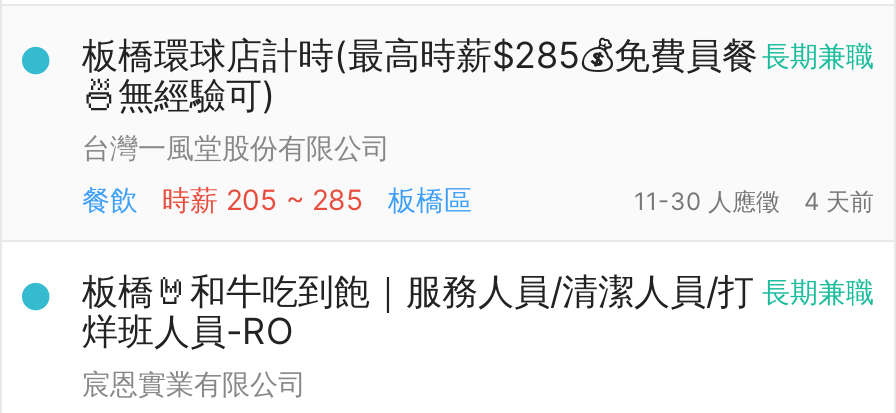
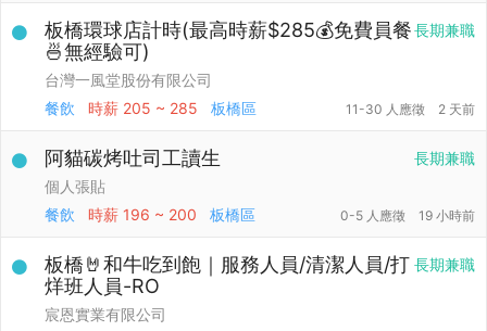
- 4 天前
+ 2 天前
+ 長期兼職
+ 阿貓碳烤吐司工讀生
+ 個人張貼
+ 餐飲
+ 時薪196 ~ 200
+ 板橋區
+ 0-5 人應徵
+ 19 小時前
